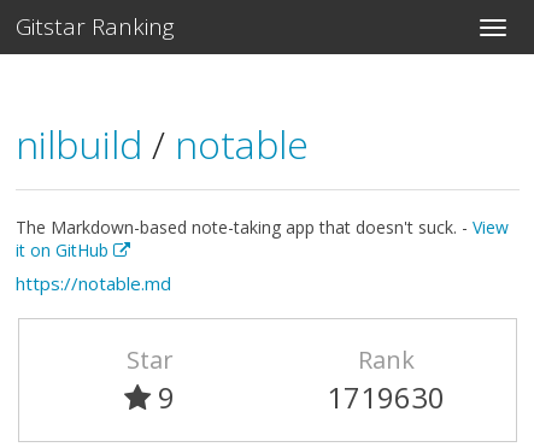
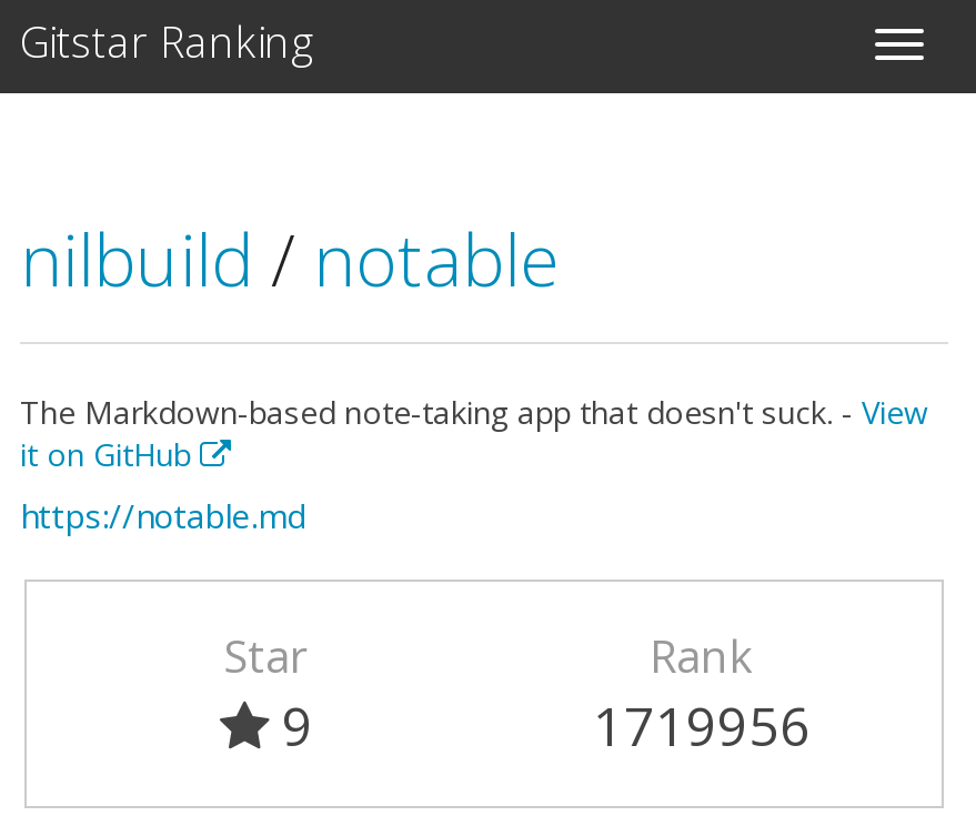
- 1719630
+ 1719956
